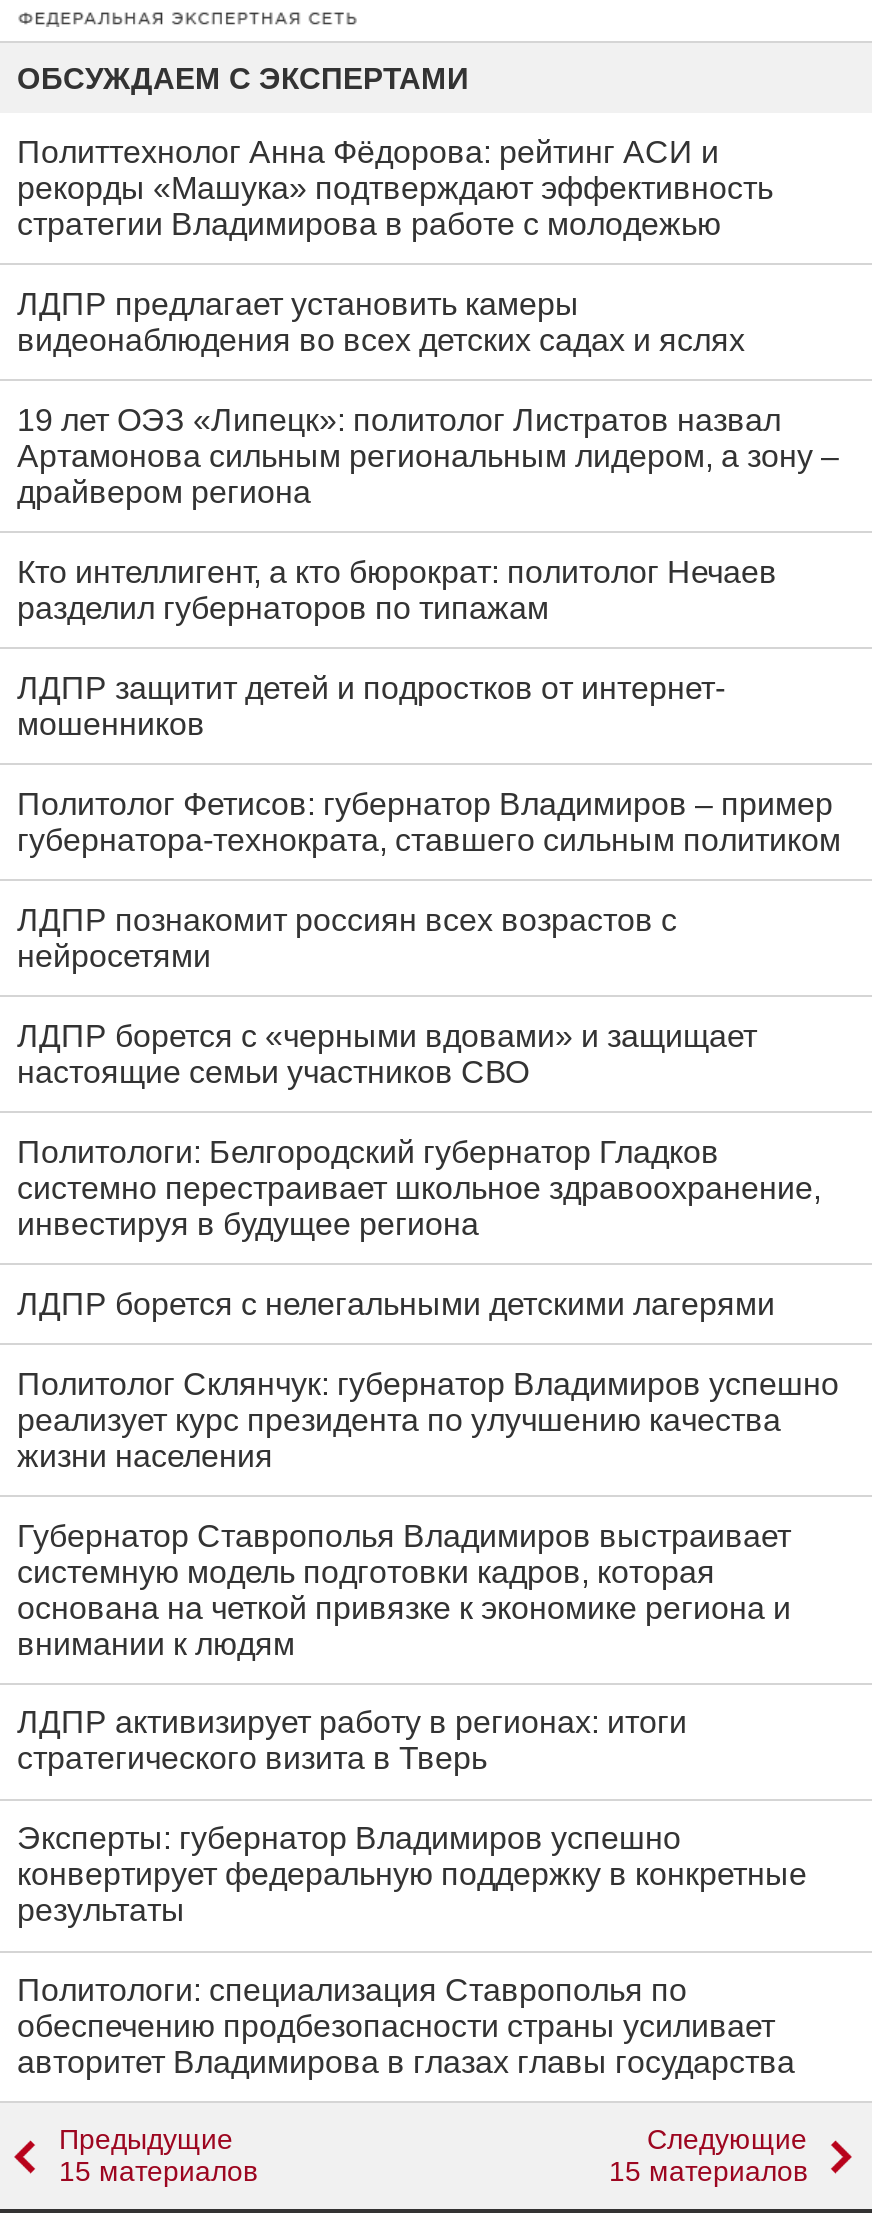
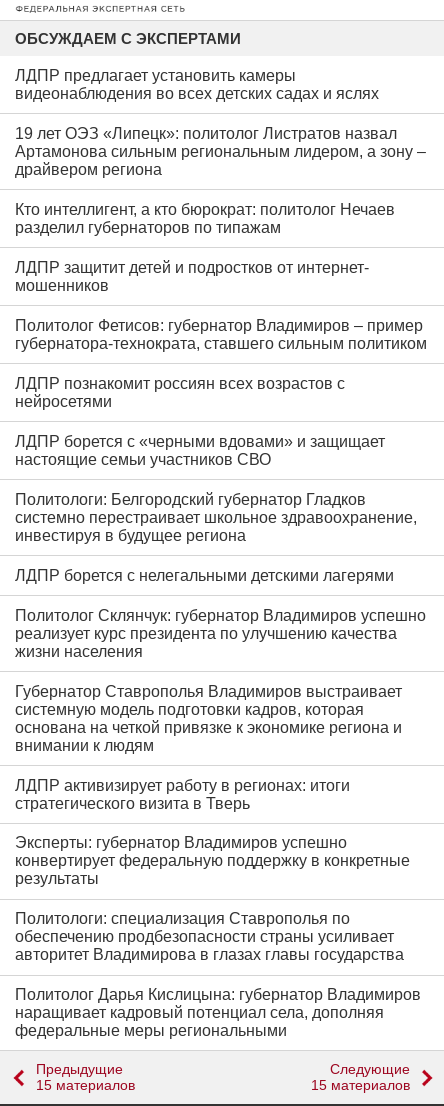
- Политтехнолог Анна Фёдорова: рейтинг АСИ и
- рекорды «Машука» подтверждают эффективность
- стратегии Владимирова в работе с молодежью

moved up: ЛДПР предлагает установить камеры | видеонаблюдения во всех детских садах и яслях | 19 лет ОЭЗ «Липецк»: политолог Листратов назвал | ... | обеспечению продбезопасности страны усиливает | авторитет Владимирова в глазах главы государства

+ Политолог Дарья Кислицына: губернатор Владимиров
+ наращивает кадровый потенциал села, дополняя
+ федеральные меры региональными
